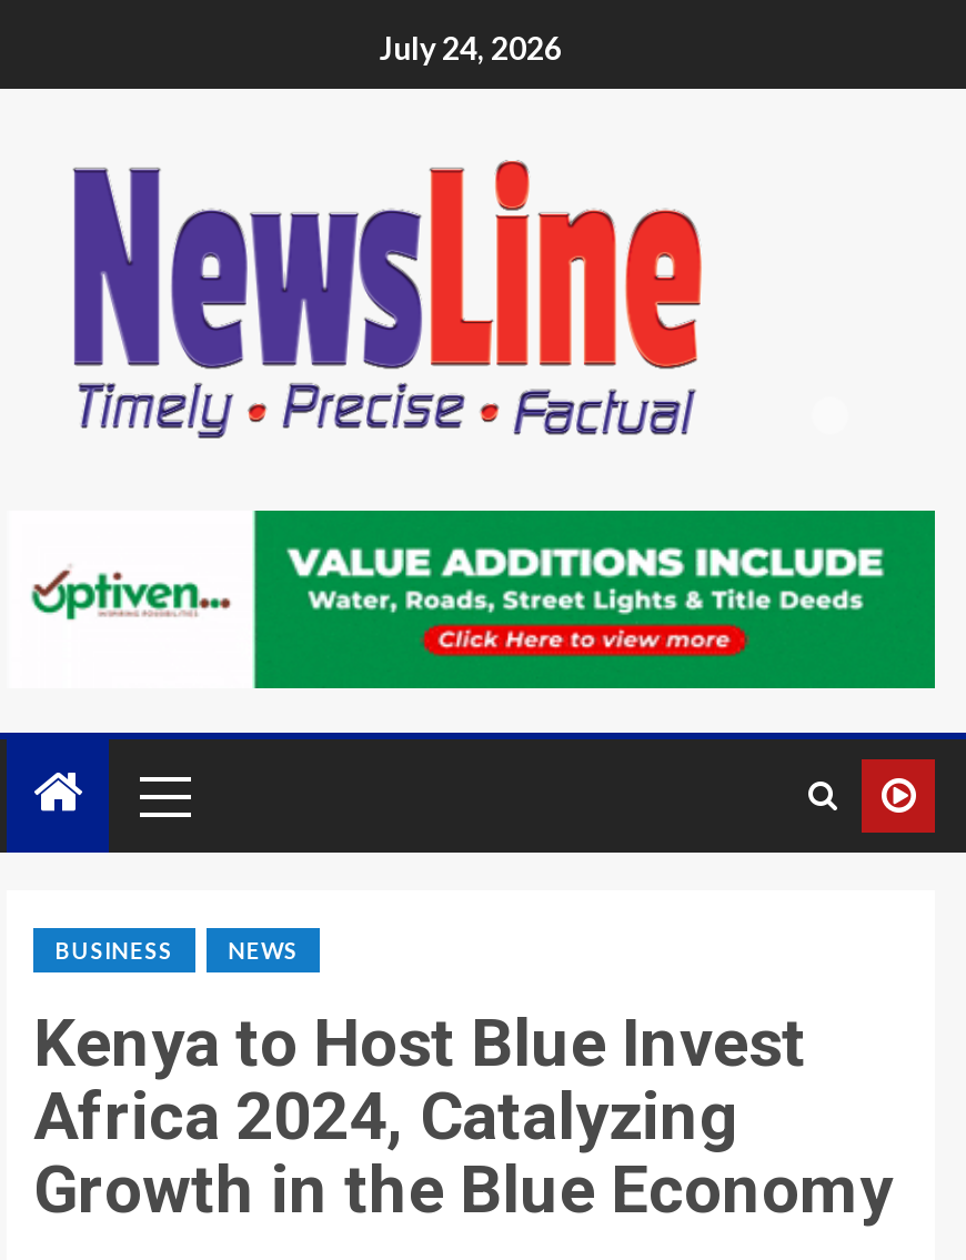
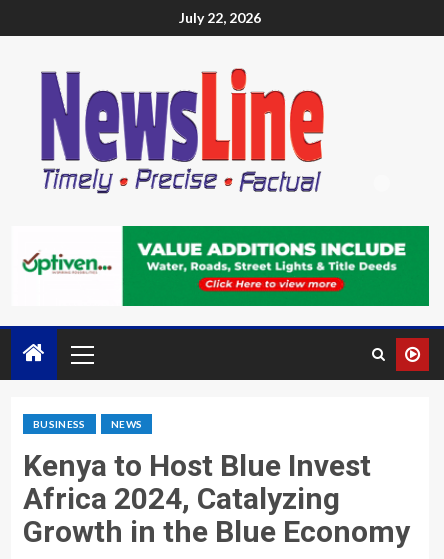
- July 24, 2026
+ July 22, 2026
